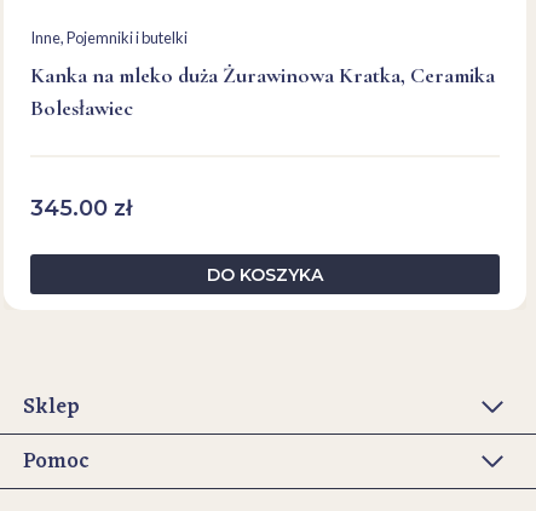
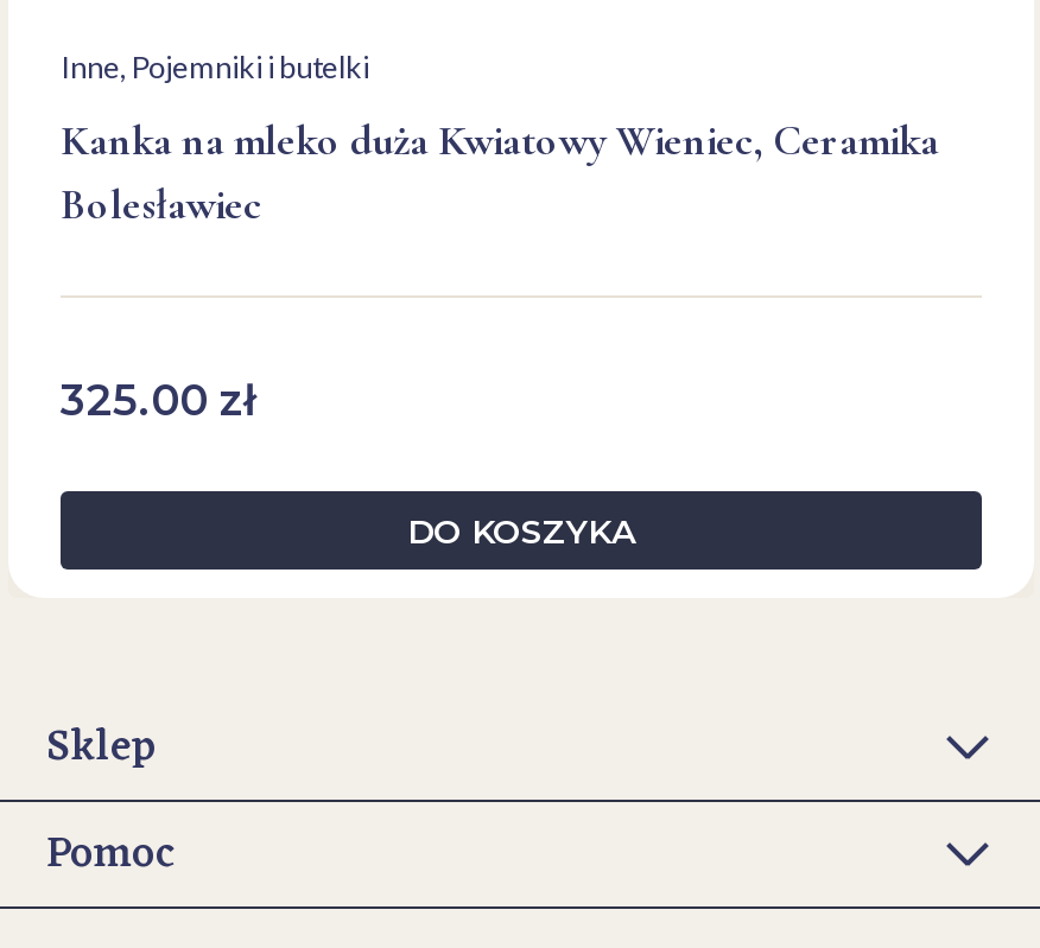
- Kanka na mleko duża Żurawinowa Kratka, Ceramika
+ Kanka na mleko duża Kwiatowy Wieniec, Ceramika

- 345.00 zł
+ 325.00 zł
